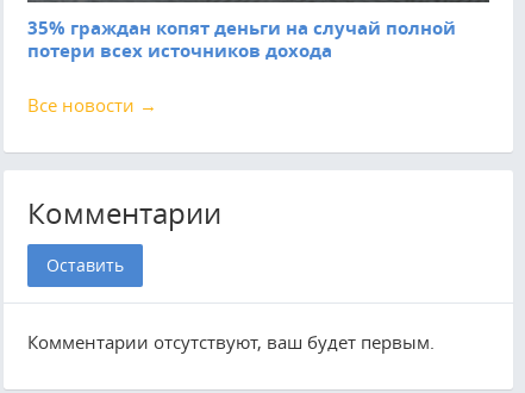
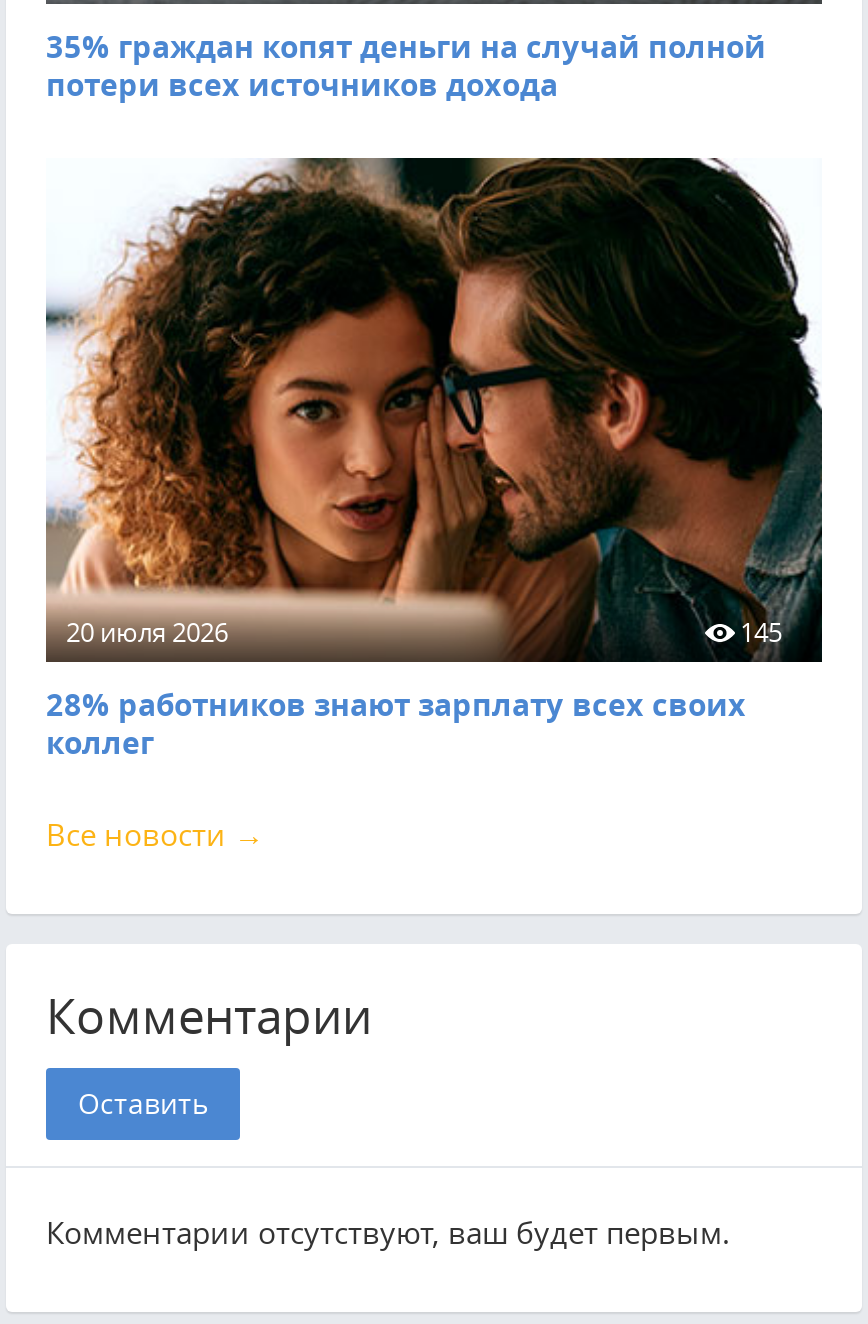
+ [image]
+ 20 июля 2026
+ 145
+ 28% работников знают зарплату всех своих
+ коллег
